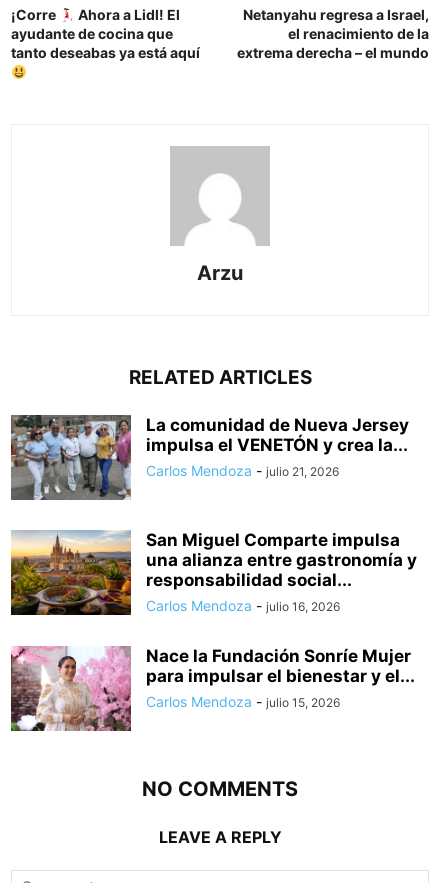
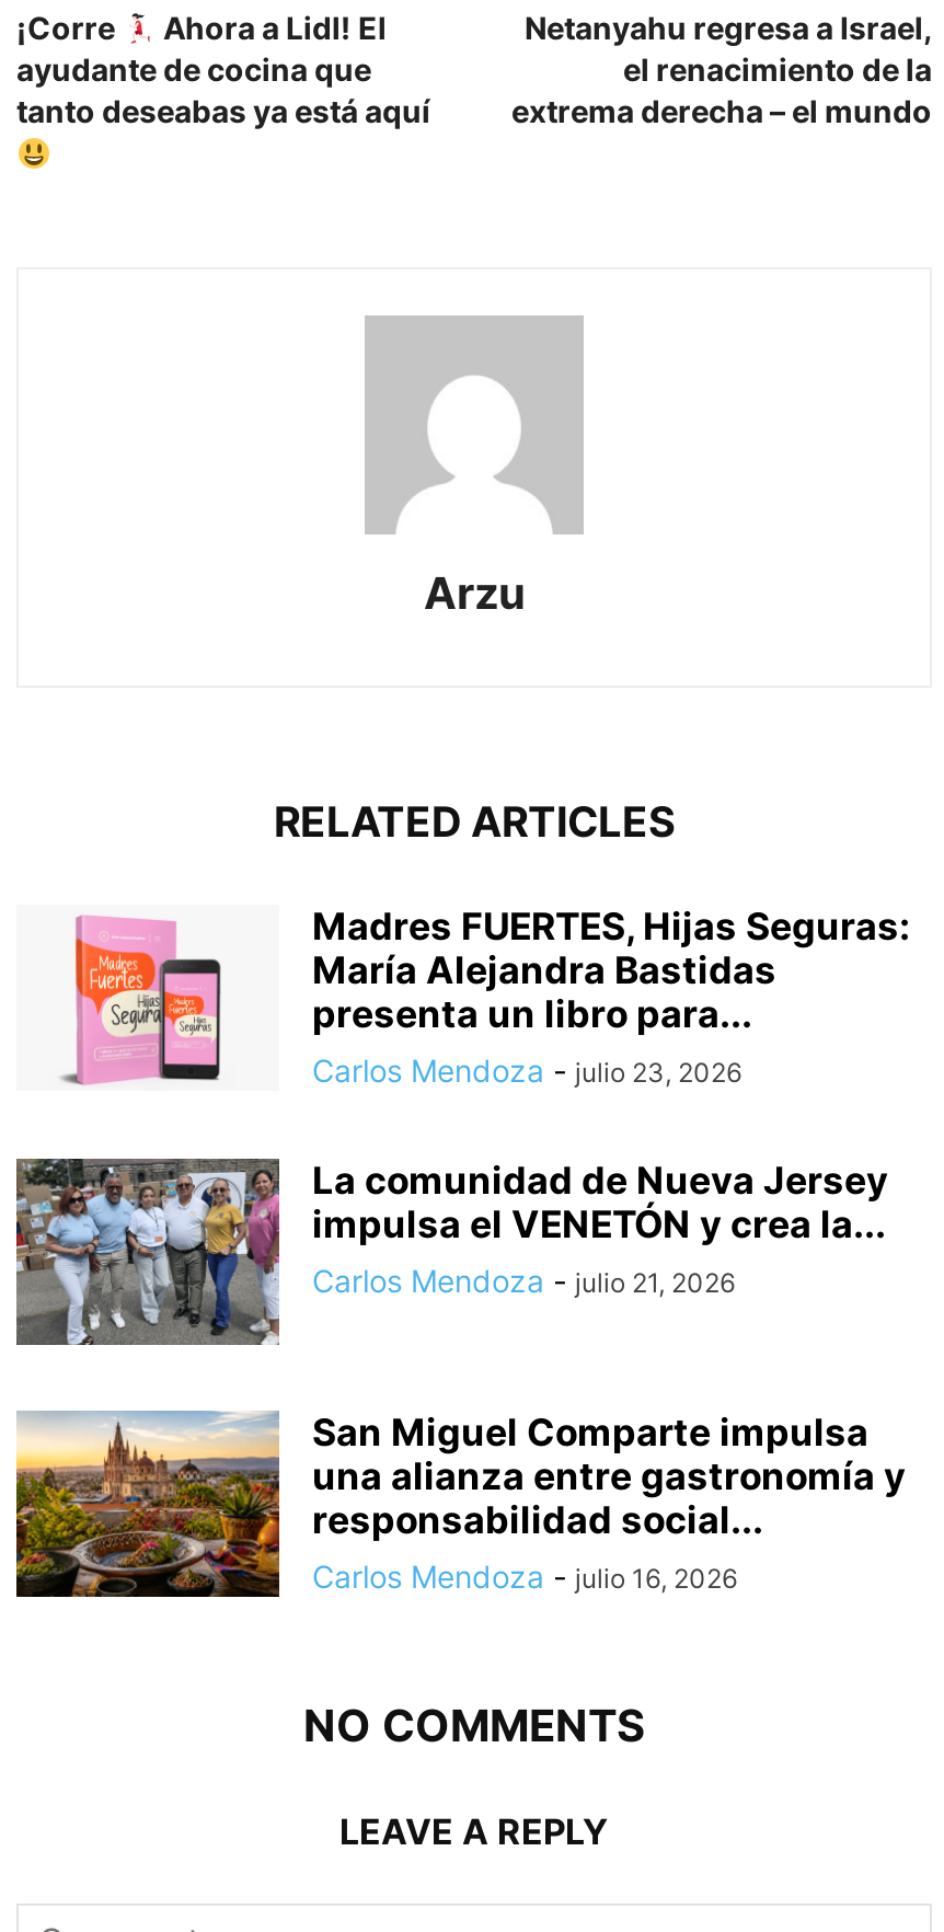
+ [image]

+ Madres FUERTES, Hijas Seguras:
+ María Alejandra Bastidas
+ presenta un libro para...
+ Carlos Mendoza - julio 23, 2026

moved down: [image] | La comunidad de Nueva Jersey | impulsa el VENETÓN y crea la... | Carlos Mendoza - julio 21, 2026 | San Miguel Comparte impulsa | una alianza entre gastronomía y | responsabilidad social... | Carlos Mendoza - julio 16, 2026

- [image]
- Nace la Fundación Sonríe Mujer
- para impulsar el bienestar y el...
- Carlos Mendoza - julio 15, 2026
